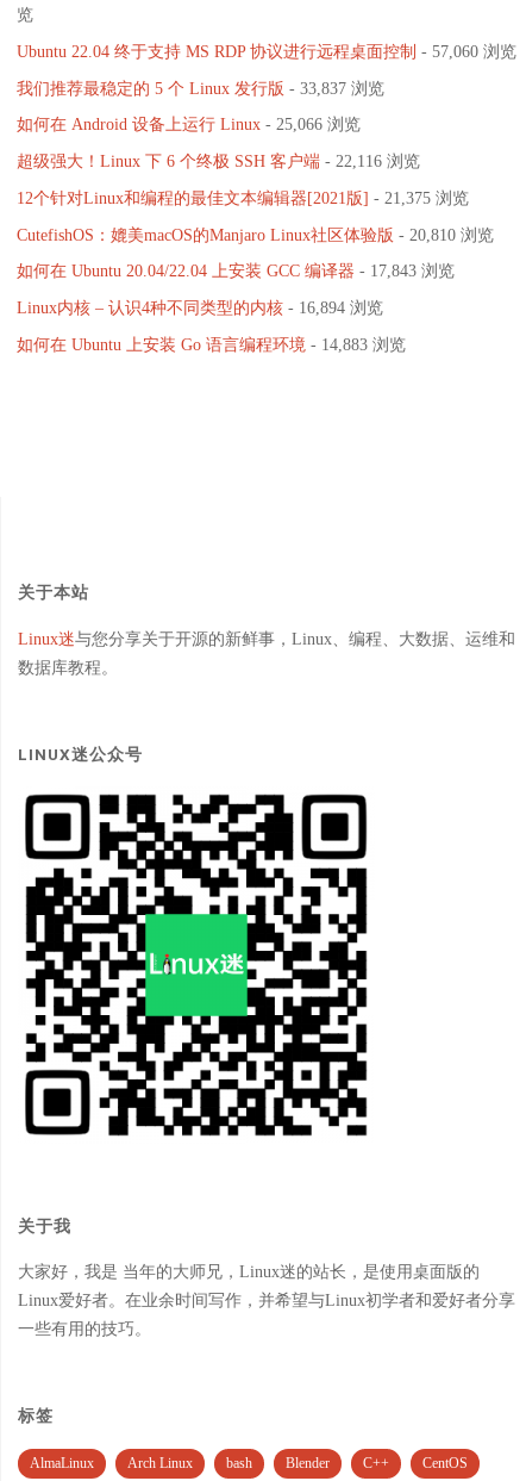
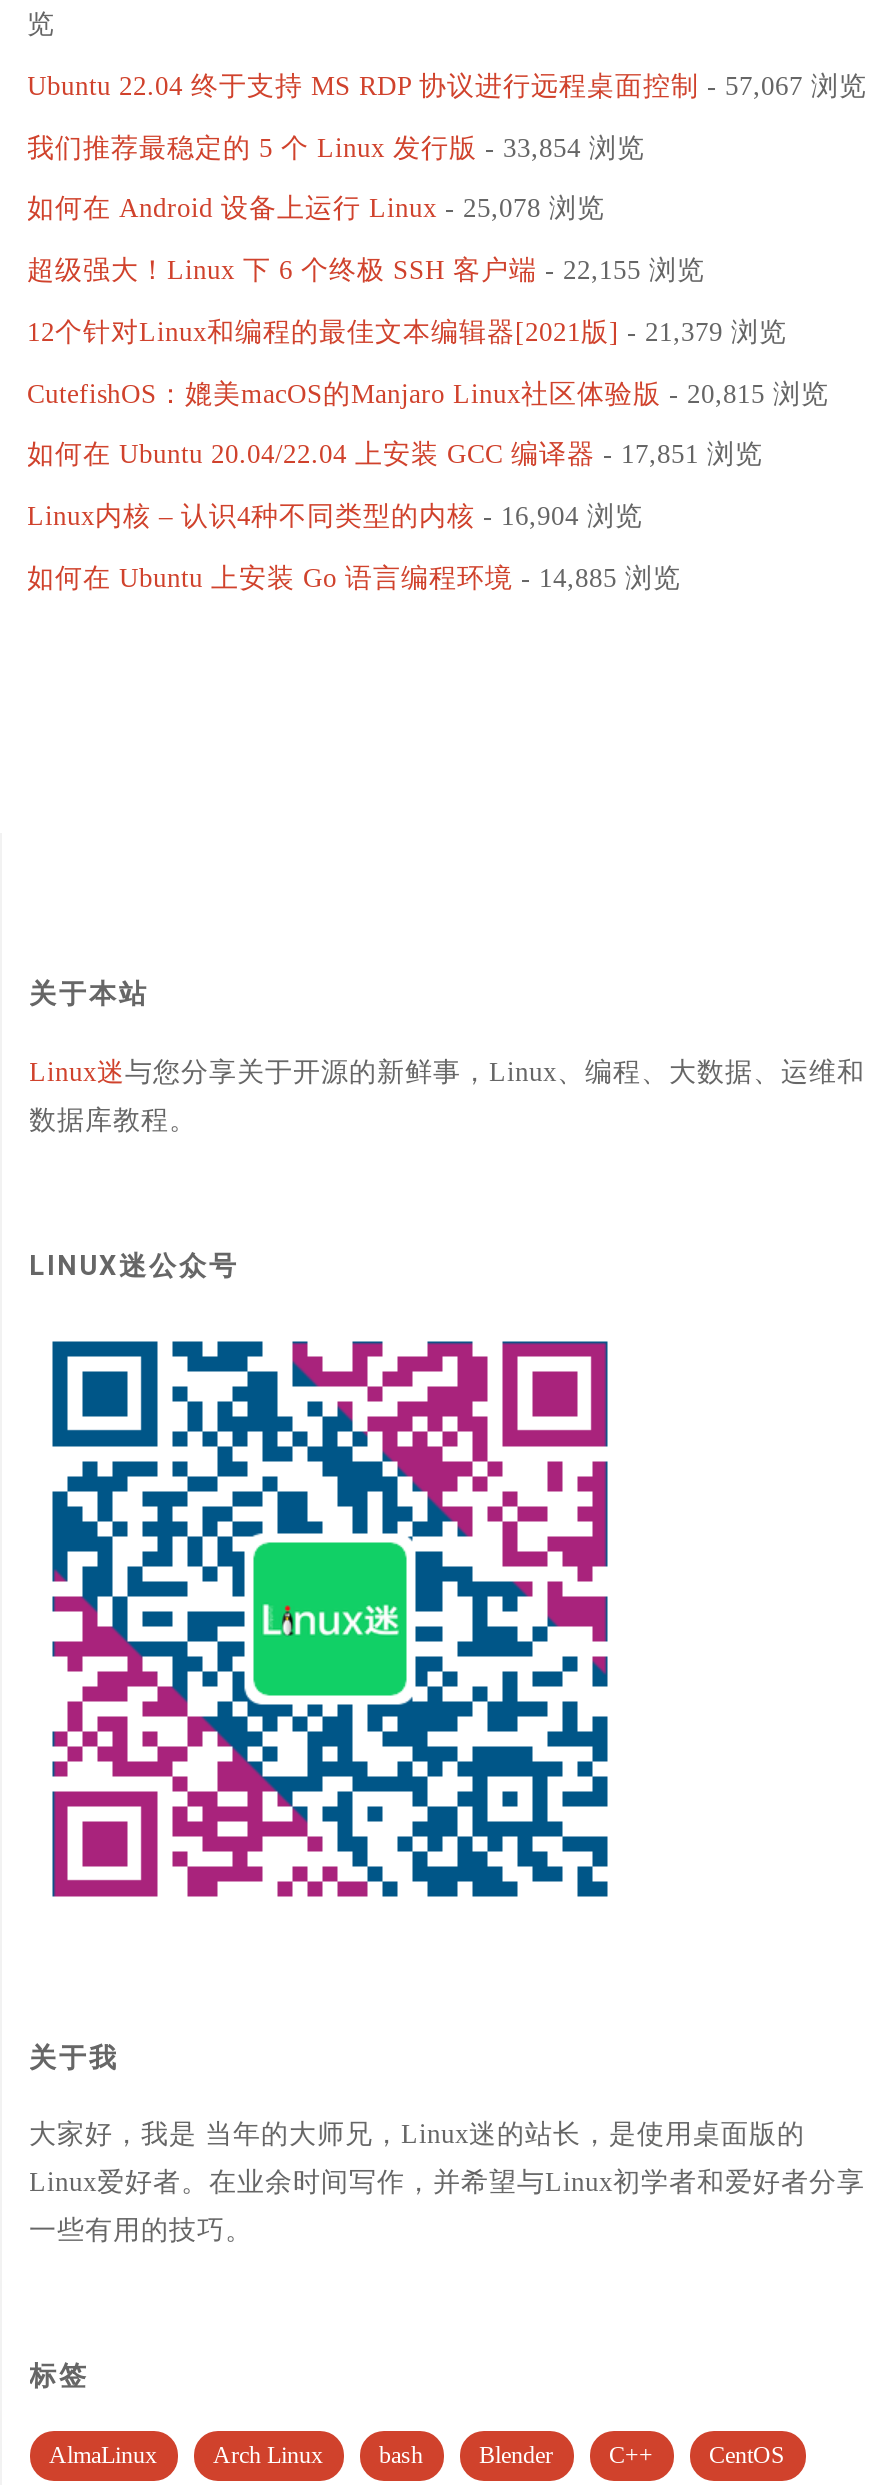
- Ubuntu 22.04 终于支持 MS RDP 协议进行远程桌面控制- 57,060 浏览
+ Ubuntu 22.04 终于支持 MS RDP 协议进行远程桌面控制- 57,067 浏览

- 我们推荐最稳定的 5 个 Linux 发行版- 33,837 浏览
+ 我们推荐最稳定的 5 个 Linux 发行版- 33,854 浏览

- 如何在 Android 设备上运行 Linux - 25,066 浏览
+ 如何在 Android 设备上运行 Linux - 25,078 浏览

- 超级强大！Linux 下 6 个终极 SSH 客户端- 22,116 浏览
+ 超级强大！Linux 下 6 个终极 SSH 客户端- 22,155 浏览

- 12个针对Linux和编程的最佳文本编辑器[2021版] - 21,375 浏览
+ 12个针对Linux和编程的最佳文本编辑器[2021版] - 21,379 浏览

- CutefishOS：媲美macOS的Manjaro Linux社区体验版- 20,810 浏览
+ CutefishOS：媲美macOS的Manjaro Linux社区体验版- 20,815 浏览

- 如何在 Ubuntu 20.04/22.04 上安装 GCC 编译器- 17,843 浏览
+ 如何在 Ubuntu 20.04/22.04 上安装 GCC 编译器- 17,851 浏览

- Linux内核 – 认识4种不同类型的内核- 16,894 浏览
+ Linux内核 – 认识4种不同类型的内核- 16,904 浏览

- 如何在 Ubuntu 上安装 Go 语言编程环境- 14,883 浏览
+ 如何在 Ubuntu 上安装 Go 语言编程环境- 14,885 浏览

- [image]
+ [image]
